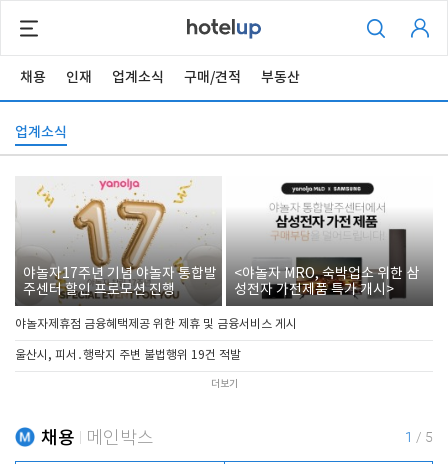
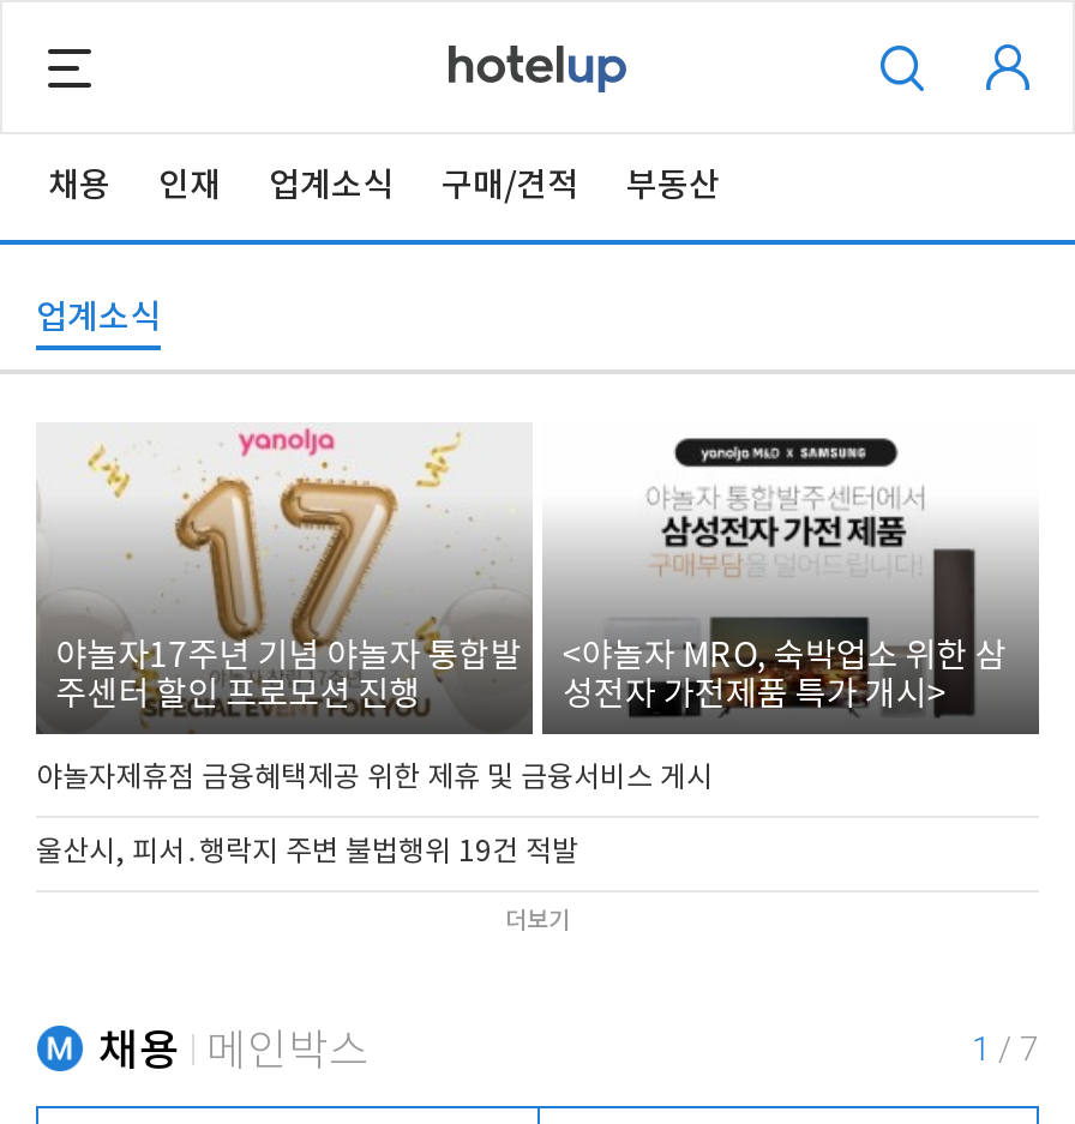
- 1 / 5
+ 1 / 7
